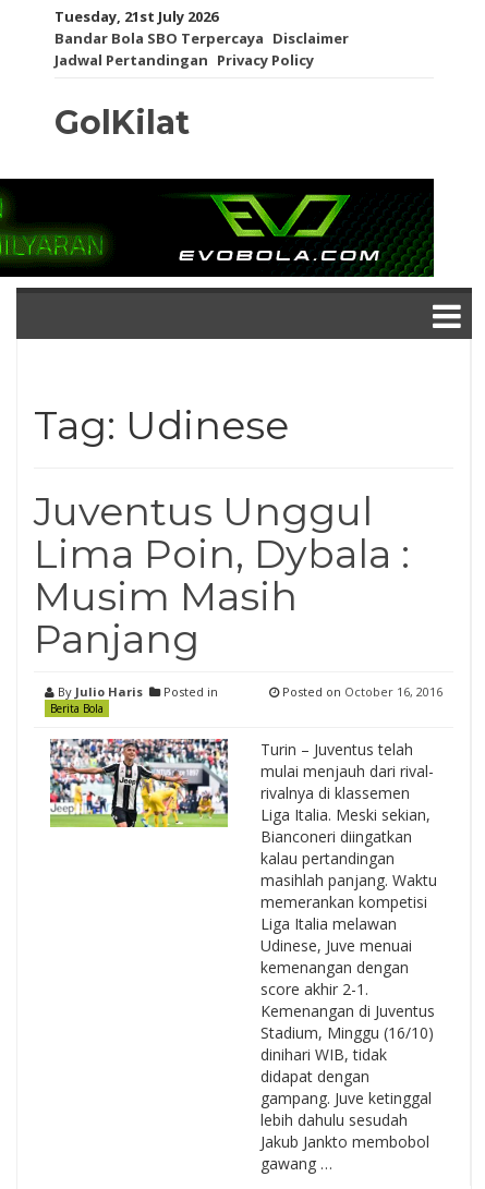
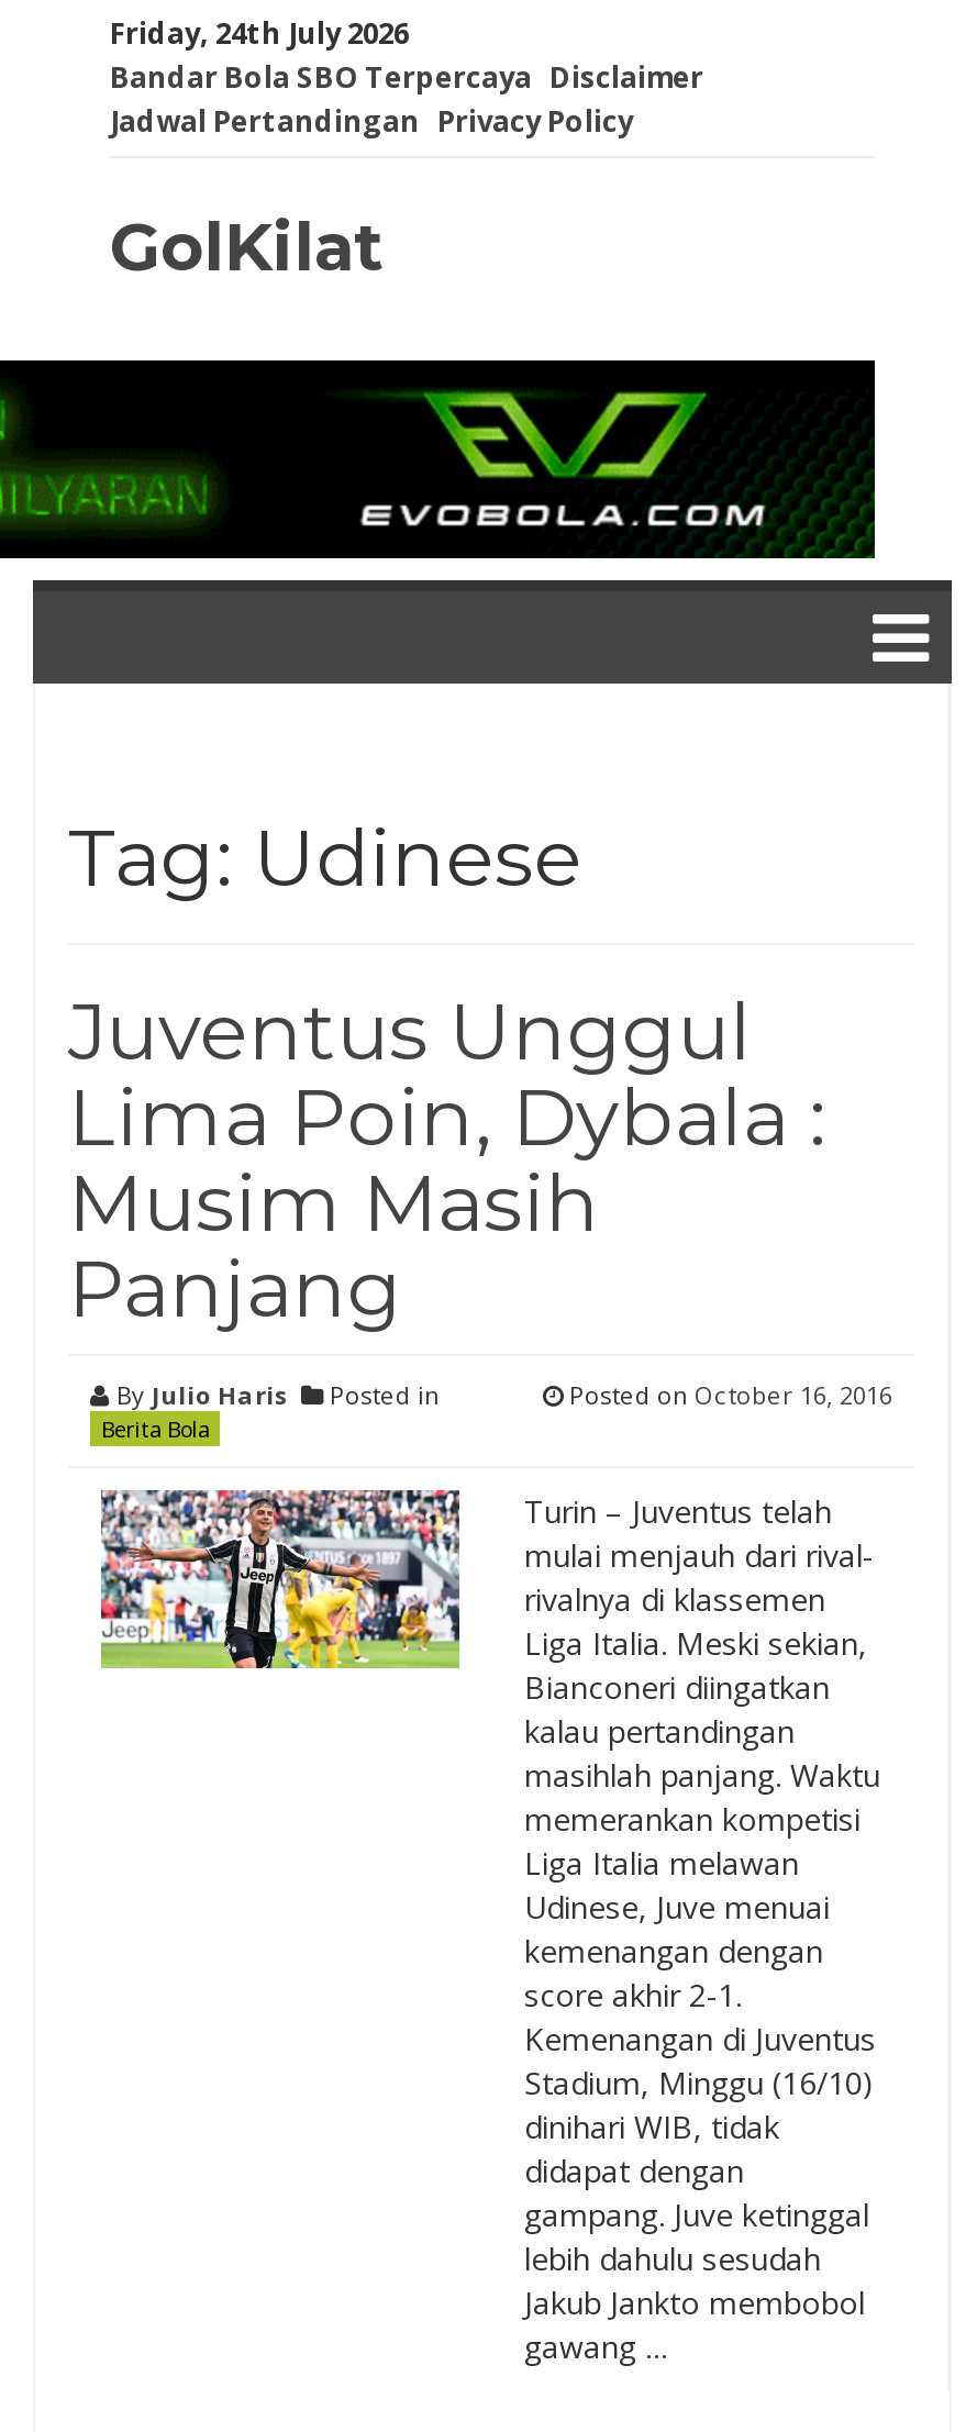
- Tuesday, 21st July 2026
+ Friday, 24th July 2026
